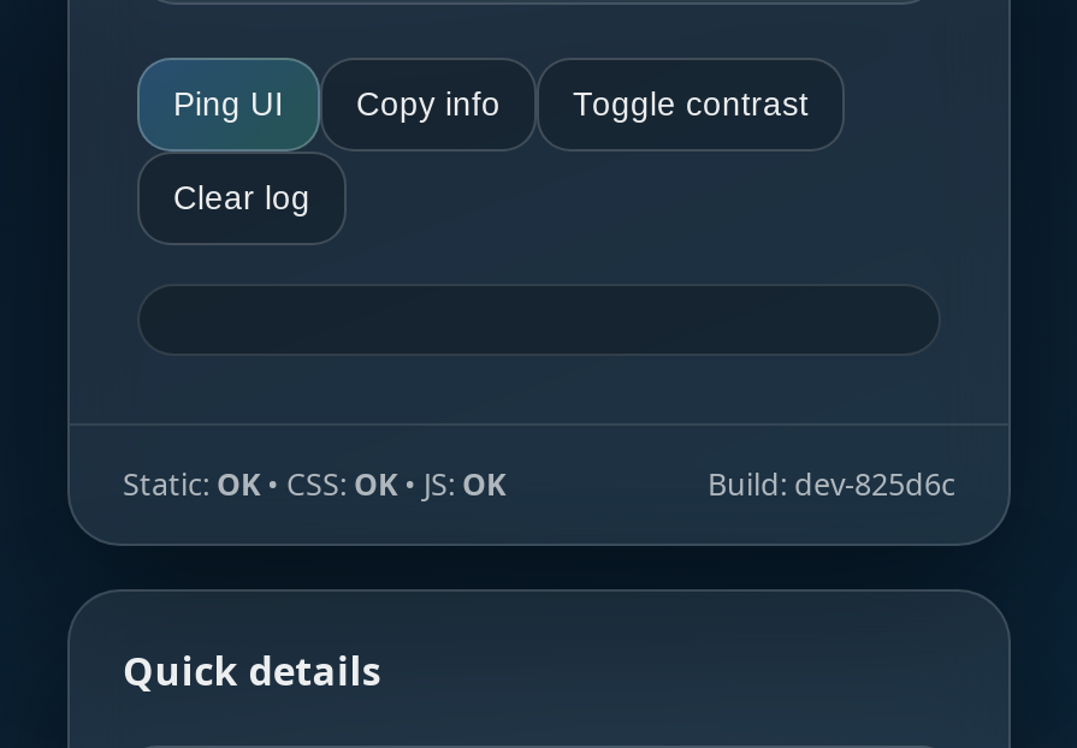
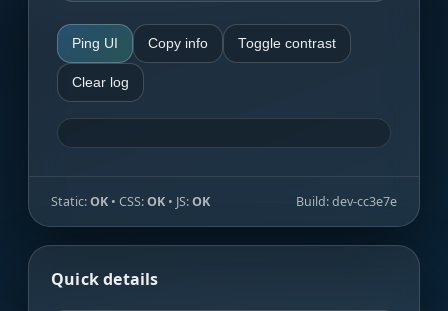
- Build: dev-825d6c
+ Build: dev-cc3e7e
